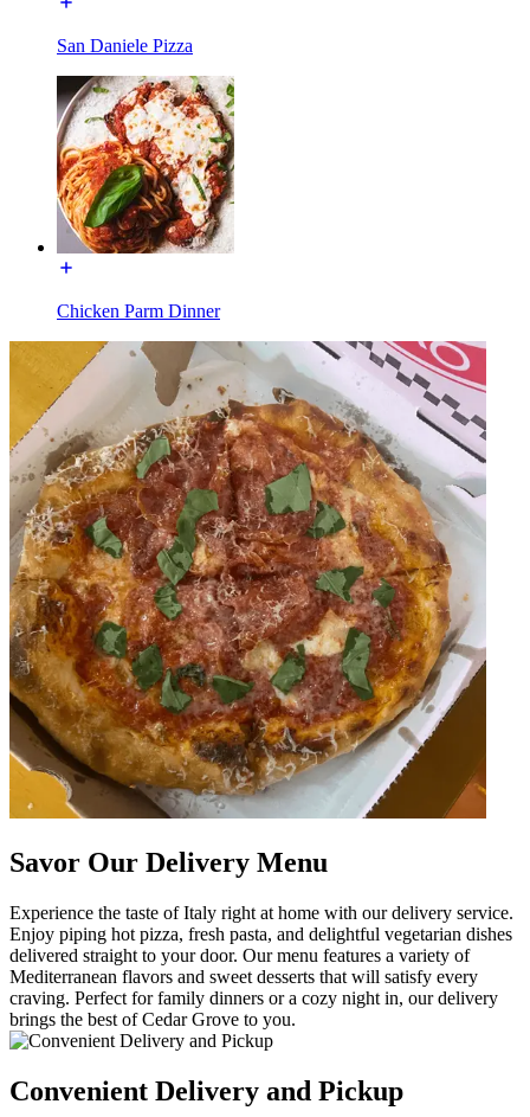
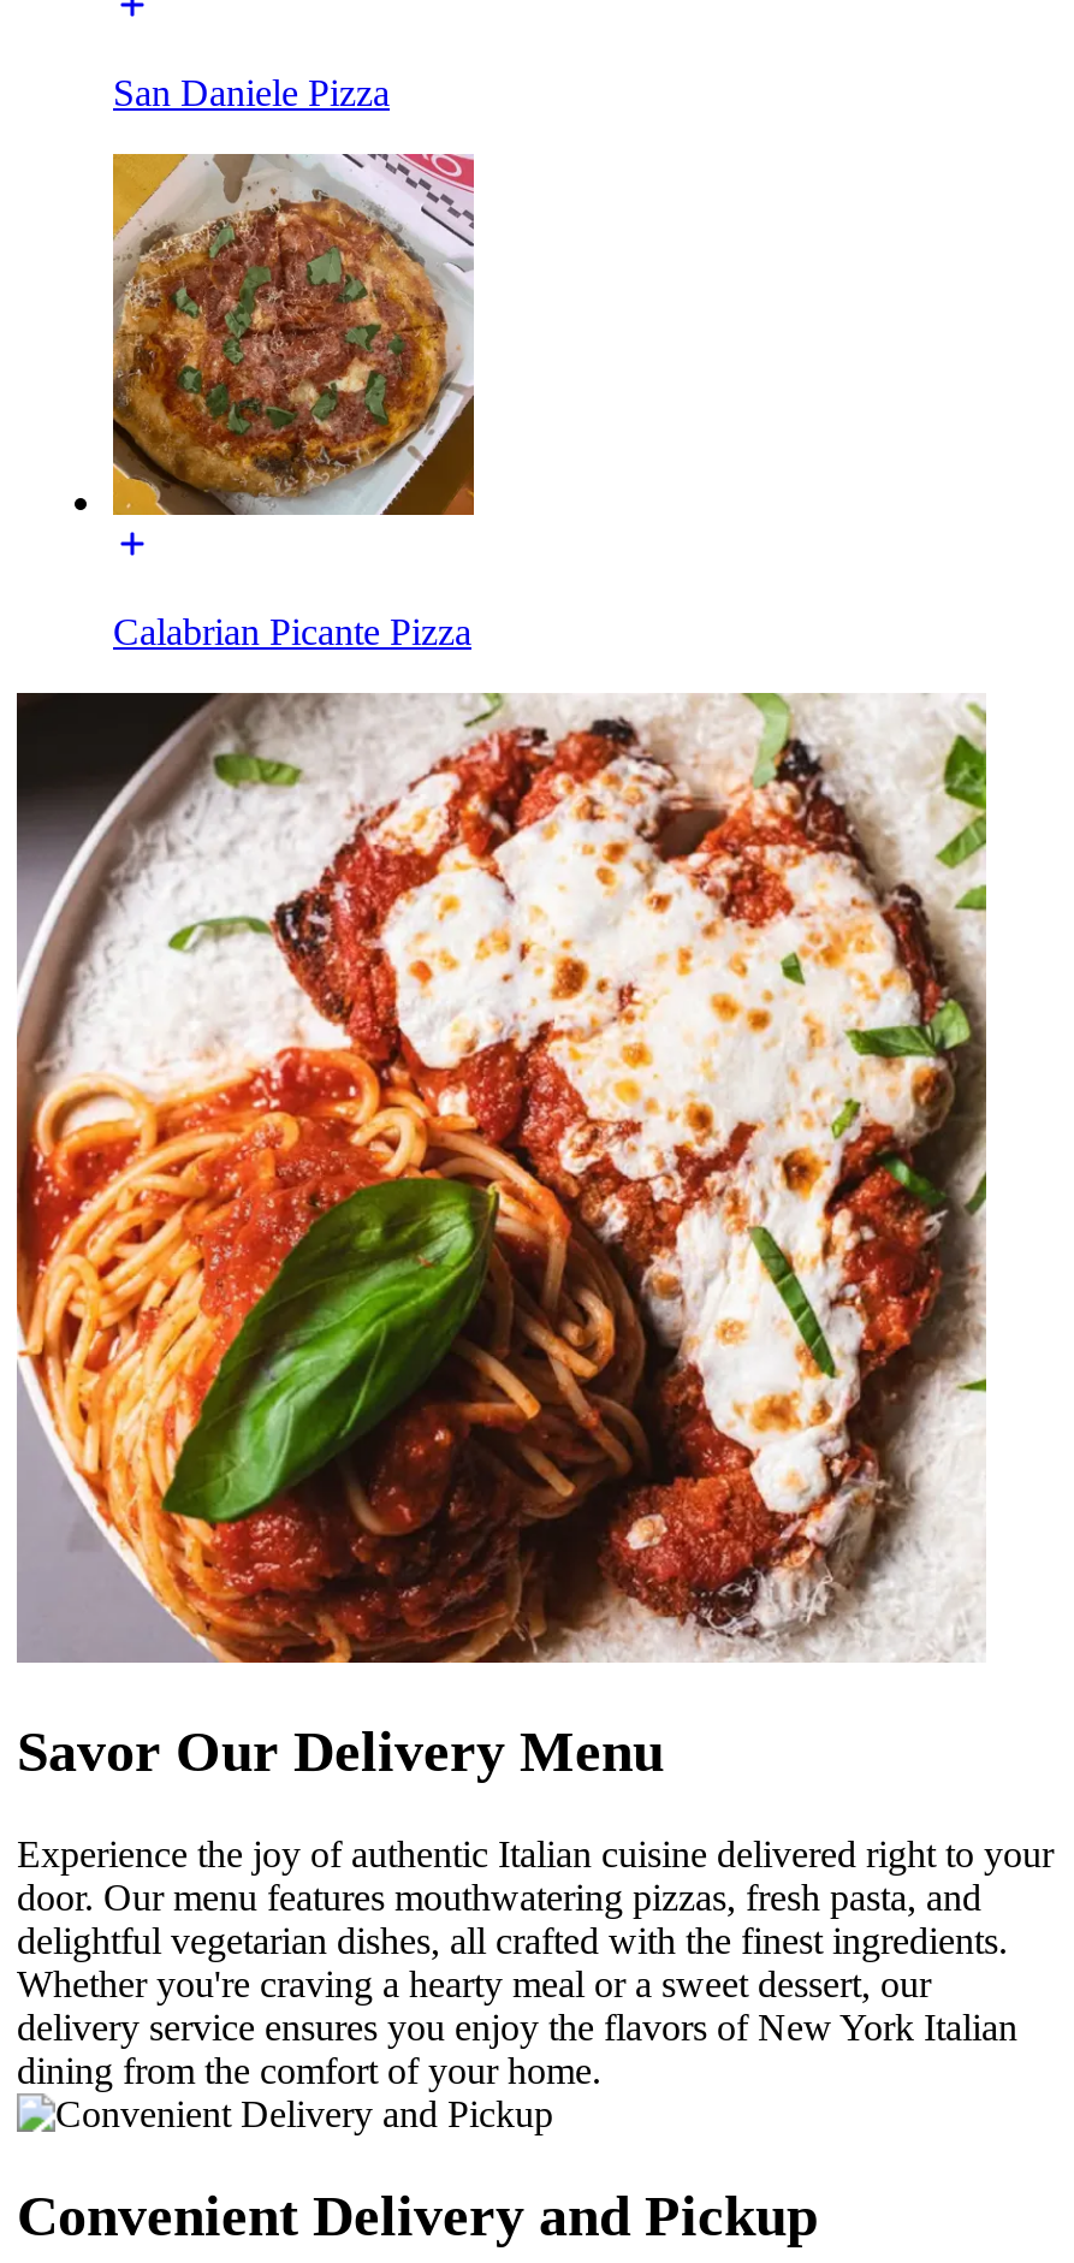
- [image]
- Chicken Parm Dinner
+ [image]
+ Calabrian Picante Pizza

- [image]
+ [image]

- Experience the taste of Italy right at home with our delivery service.
- Enjoy piping hot pizza, fresh pasta, and delightful vegetarian dishes
- delivered straight to your door. Our menu features a variety of
- Mediterranean flavors and sweet desserts that will satisfy every
- craving. Perfect for family dinners or a cozy night in, our delivery
- brings the best of Cedar Grove to you.
+ Experience the joy of authentic Italian cuisine delivered right to your
+ door. Our menu features mouthwatering pizzas, fresh pasta, and
+ delightful vegetarian dishes, all crafted with the finest ingredients.
+ Whether you're craving a hearty meal or a sweet dessert, our
+ delivery service ensures you enjoy the flavors of New York Italian
+ dining from the comfort of your home.
